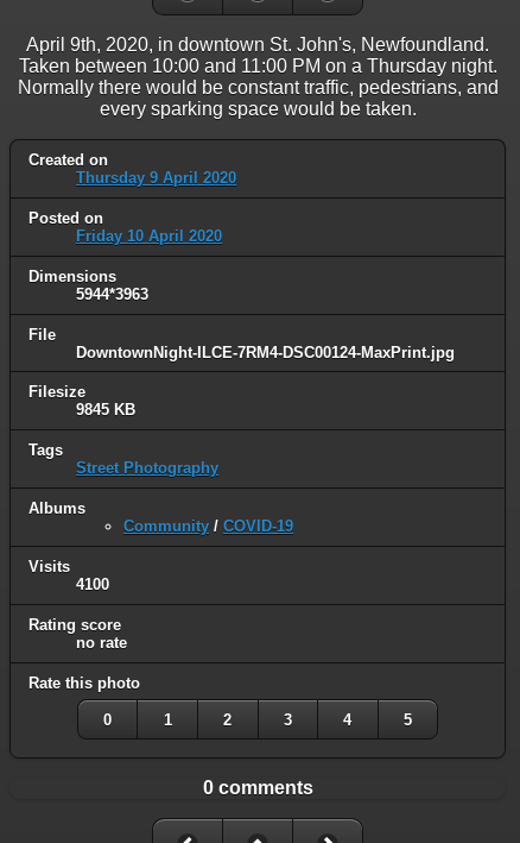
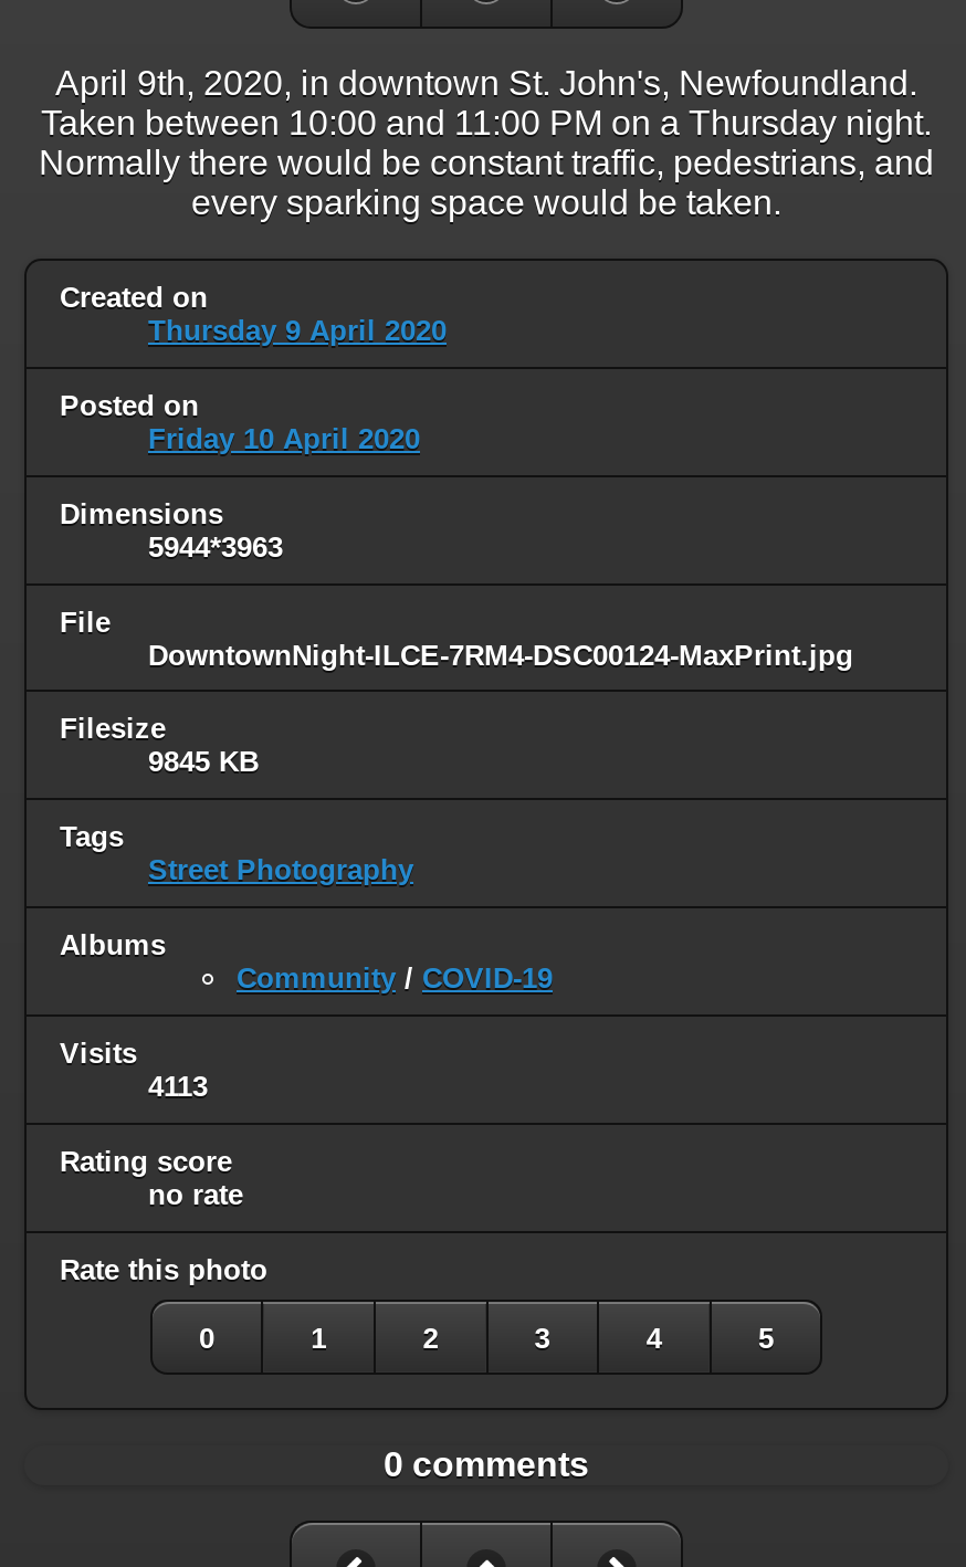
- 4100
+ 4113
